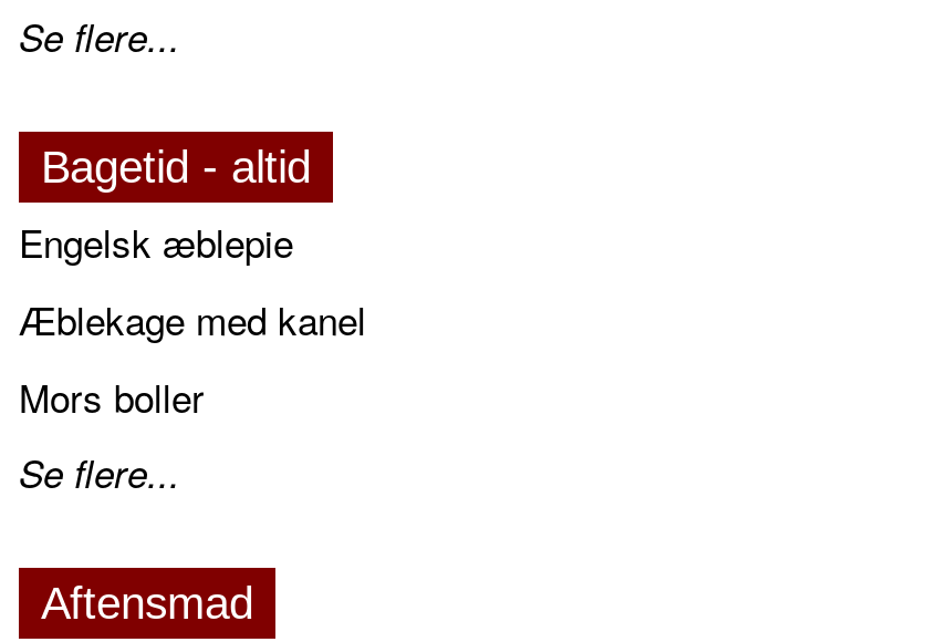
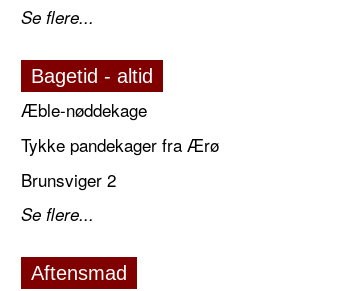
- Engelsk æblepie
- Æblekage med kanel
- Mors boller
+ Æble-nøddekage
+ Tykke pandekager fra Ærø
+ Brunsviger 2
